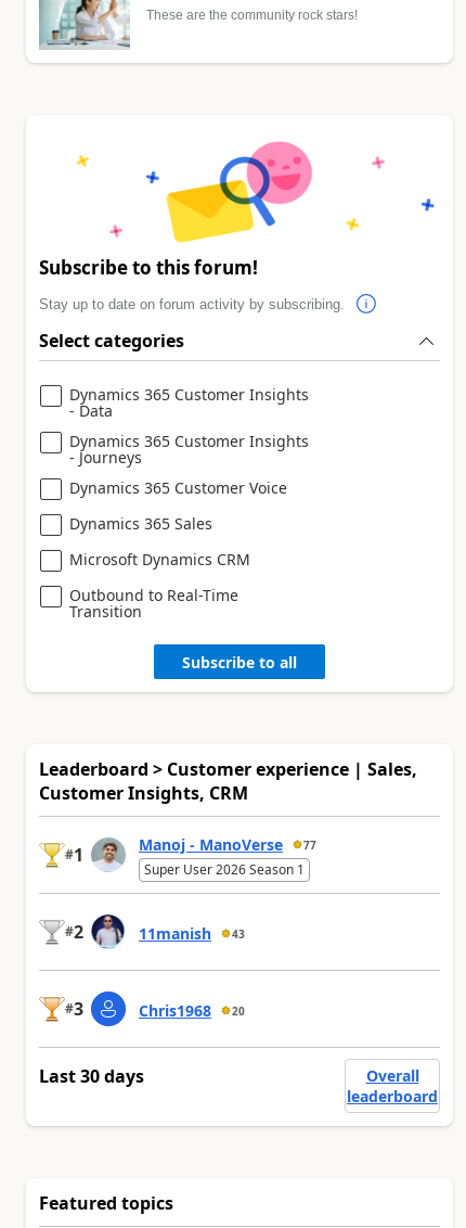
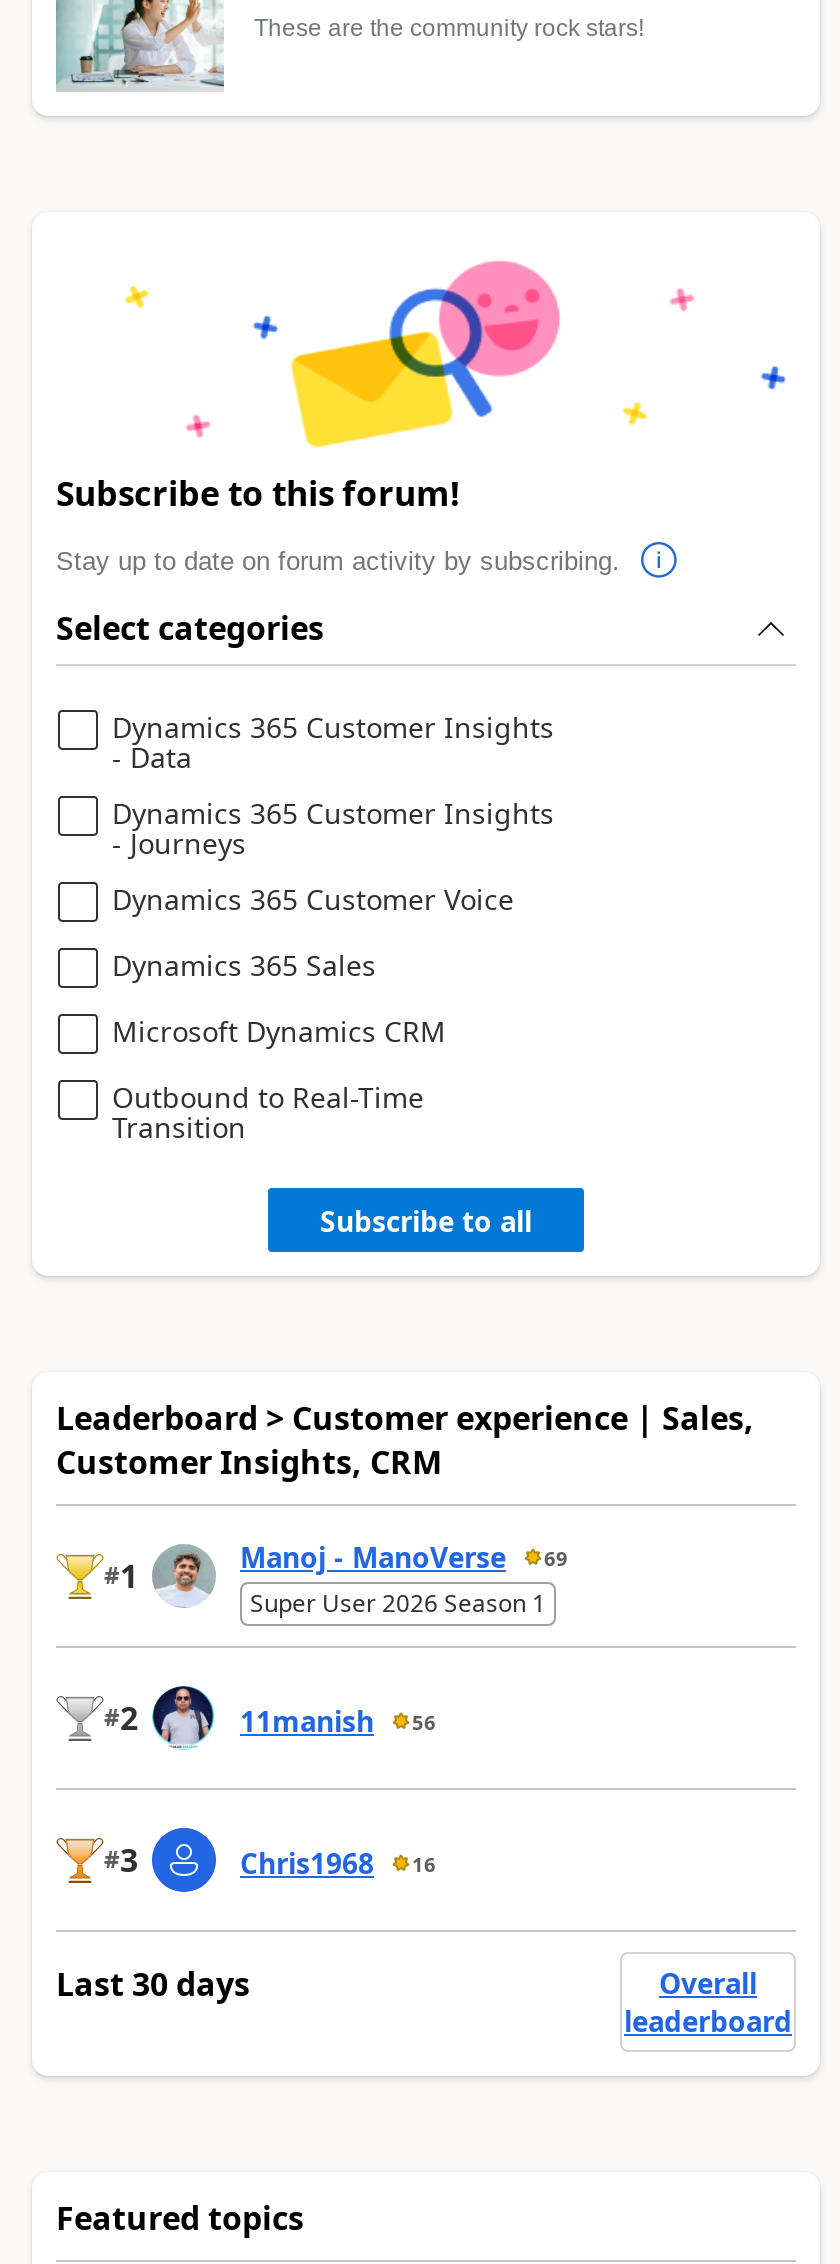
- Manoj - ManoVerse 77
+ Manoj - ManoVerse 69

- 11manish 43
+ 11manish 56

- Chris1968 20
+ Chris1968 16
